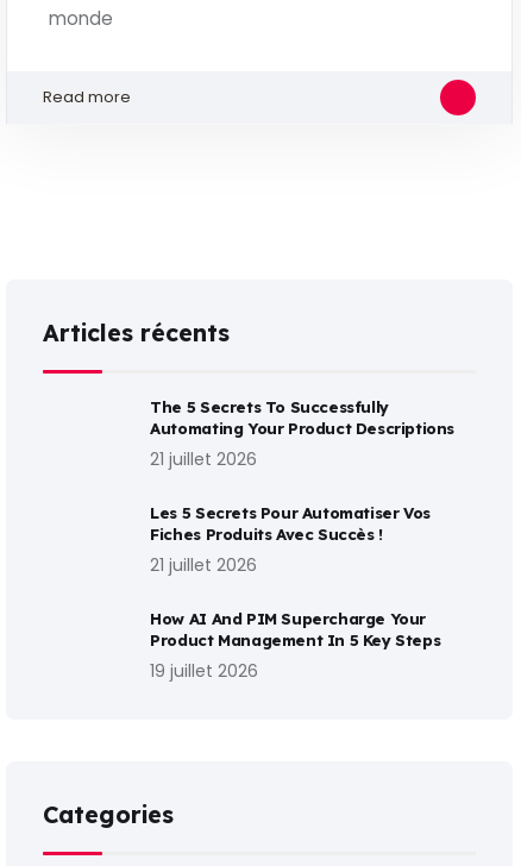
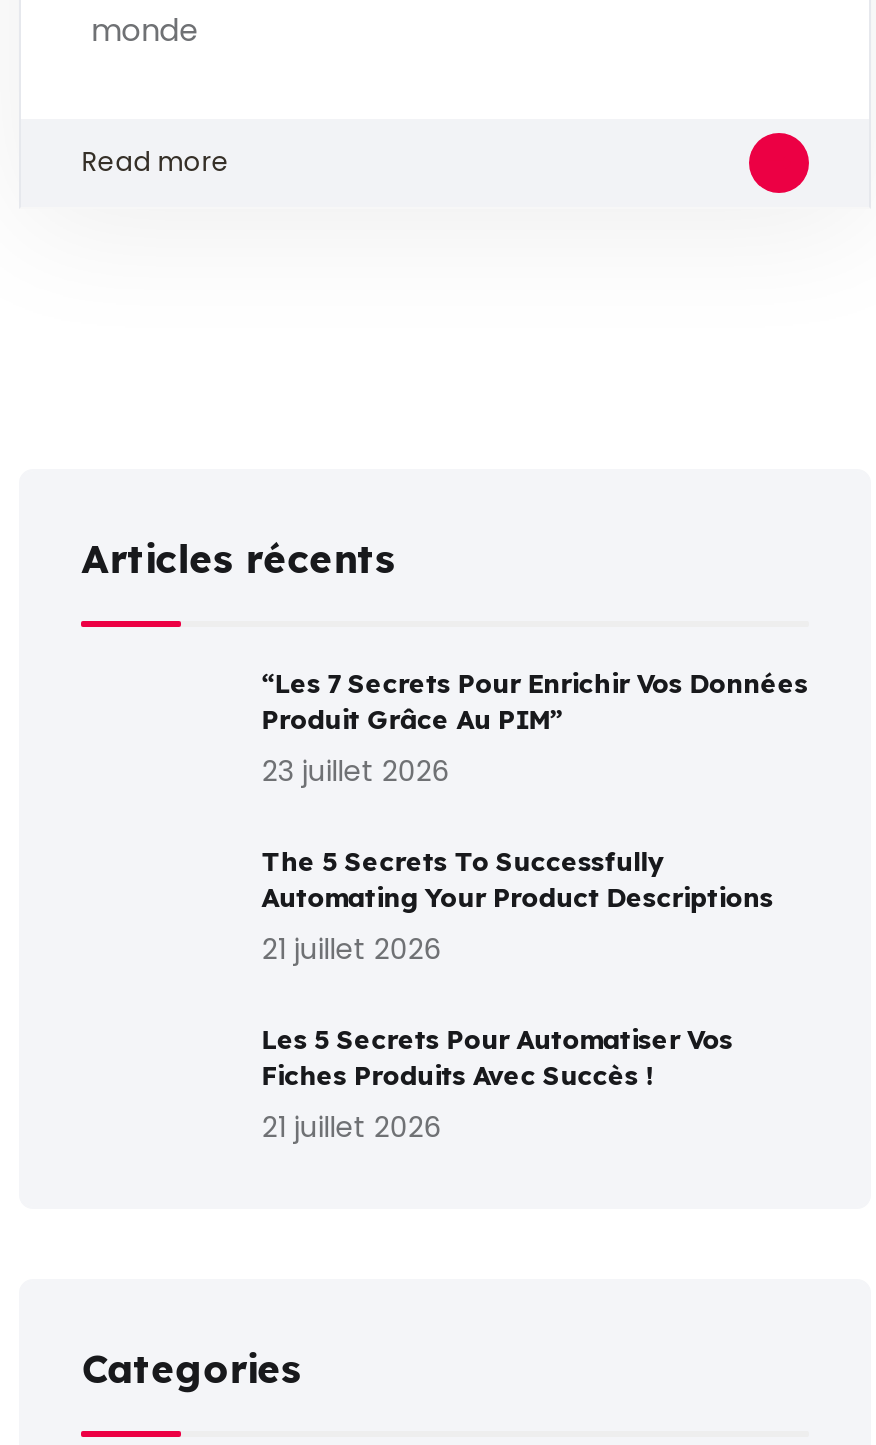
+ “Les 7 Secrets Pour Enrichir Vos Données
+ Produit Grâce Au PIM”
+ 23 juillet 2026

moved down: The 5 Secrets To Successfully | Automating Your Product Descriptions | 21 juillet 2026 | Les 5 Secrets Pour Automatiser Vos | Fiches Produits Avec Succès ! | 21 juillet 2026

- How AI And PIM Supercharge Your
- Product Management In 5 Key Steps
- 19 juillet 2026
